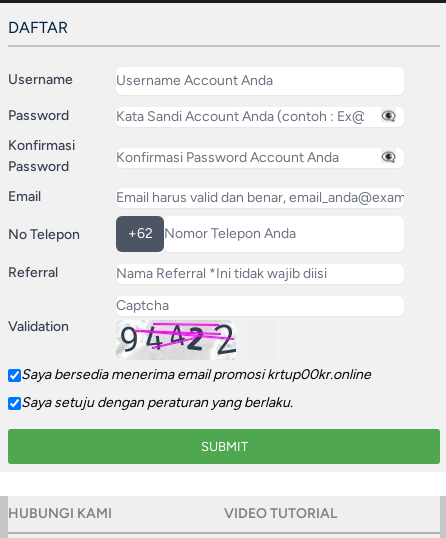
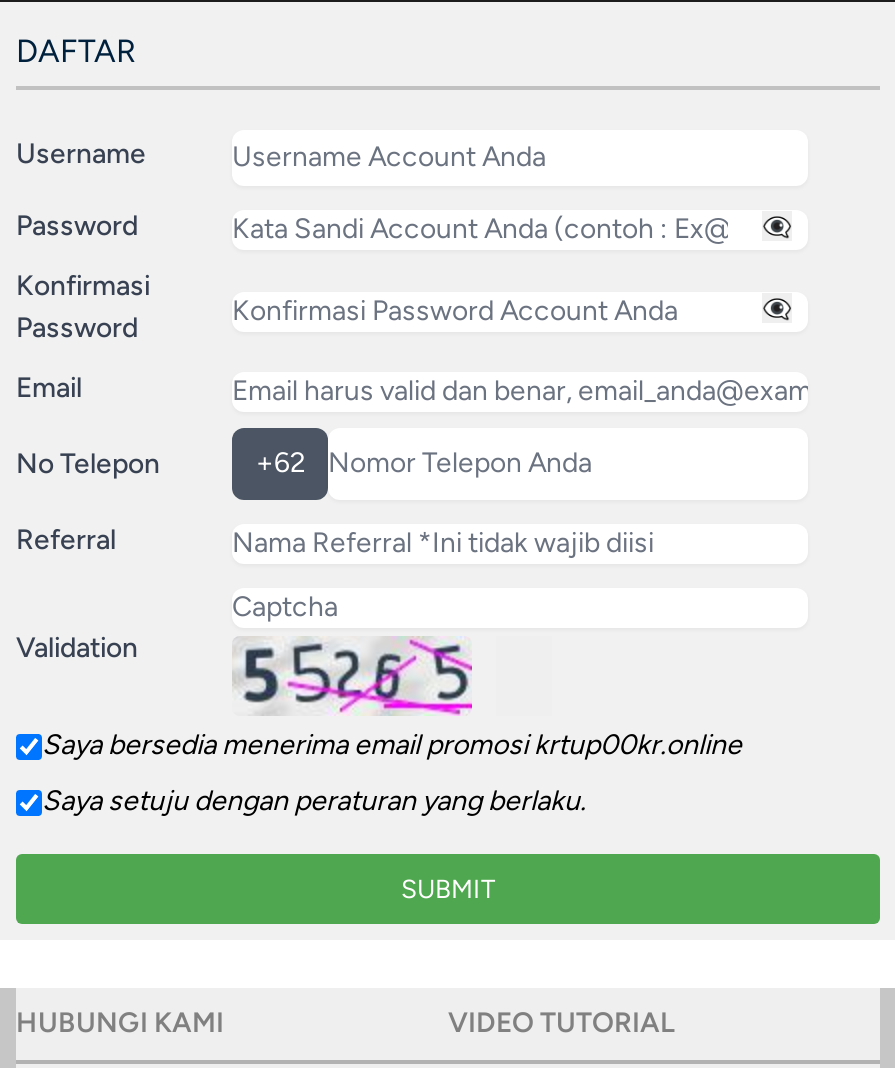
- [image]
+ [image]
